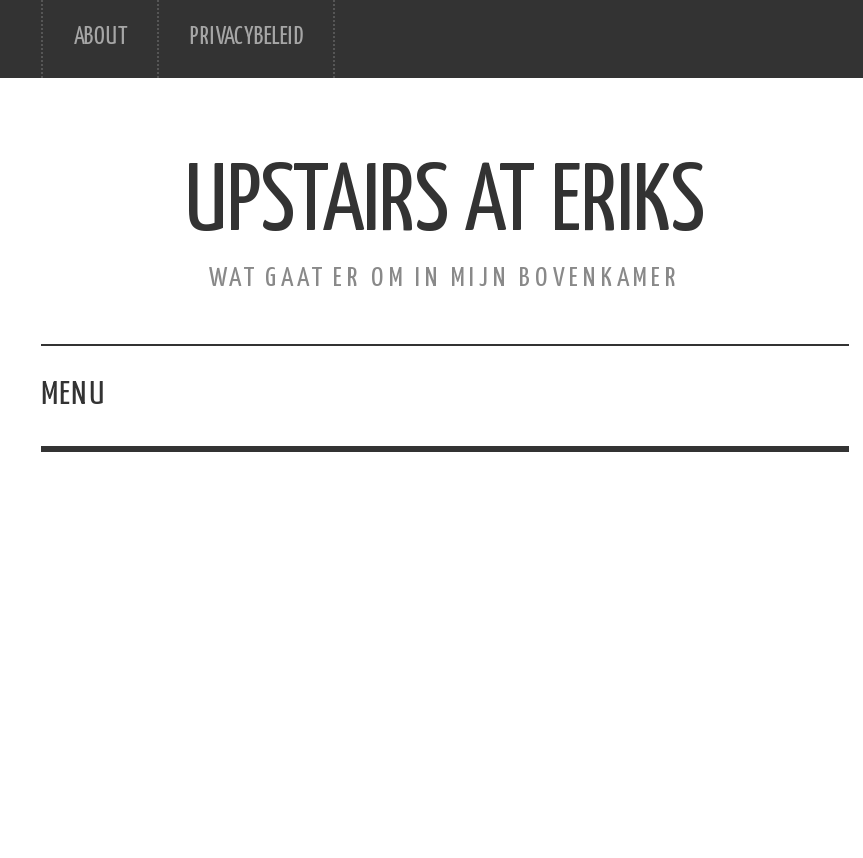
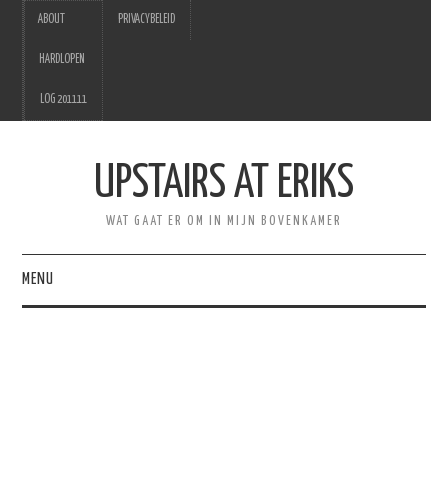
+ HARDLOPEN
+ LOG 201111
